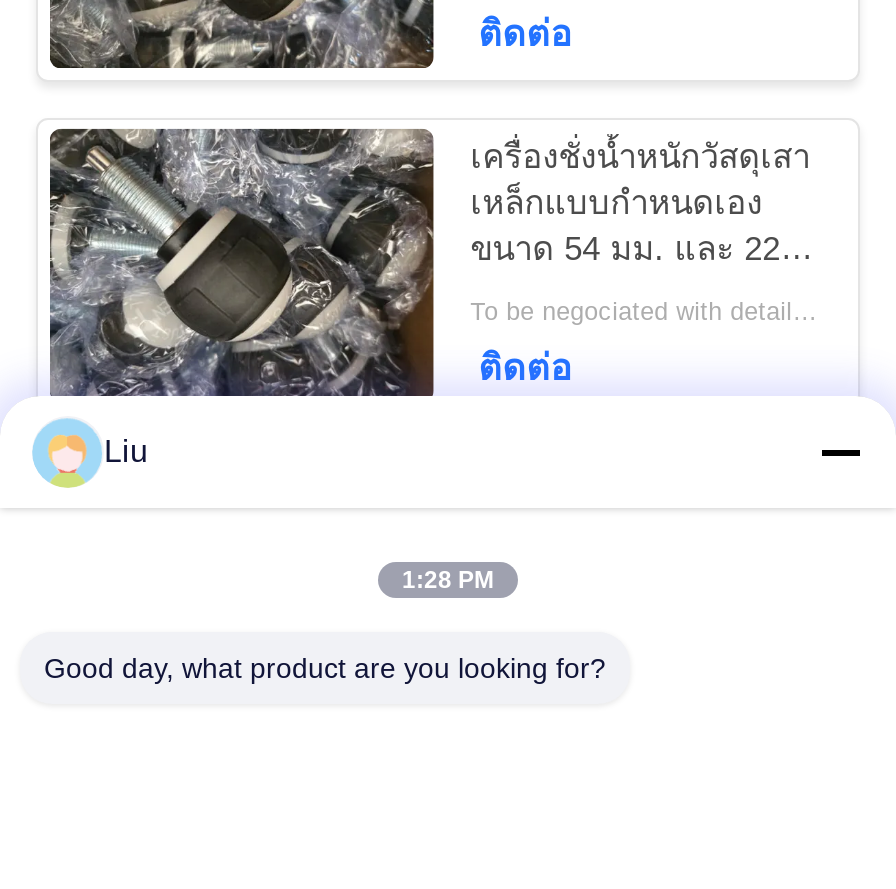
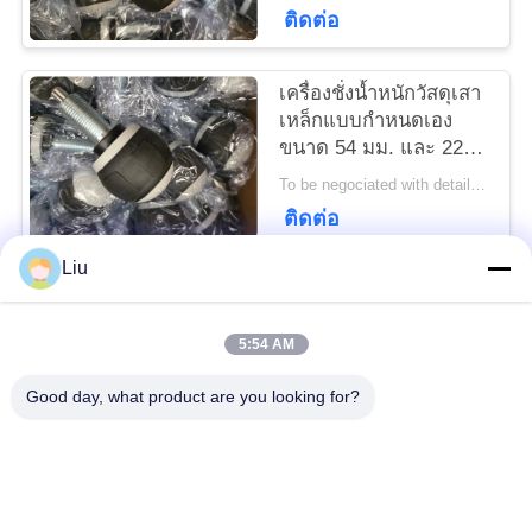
- 1:28 PM
+ 5:54 AM
